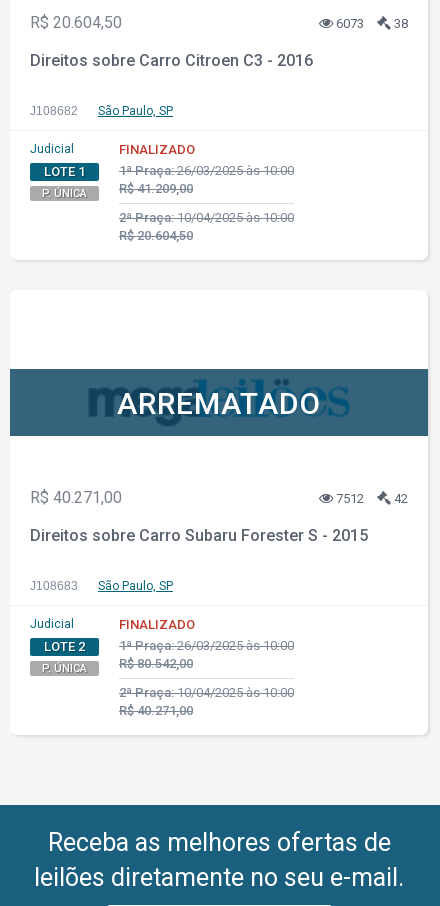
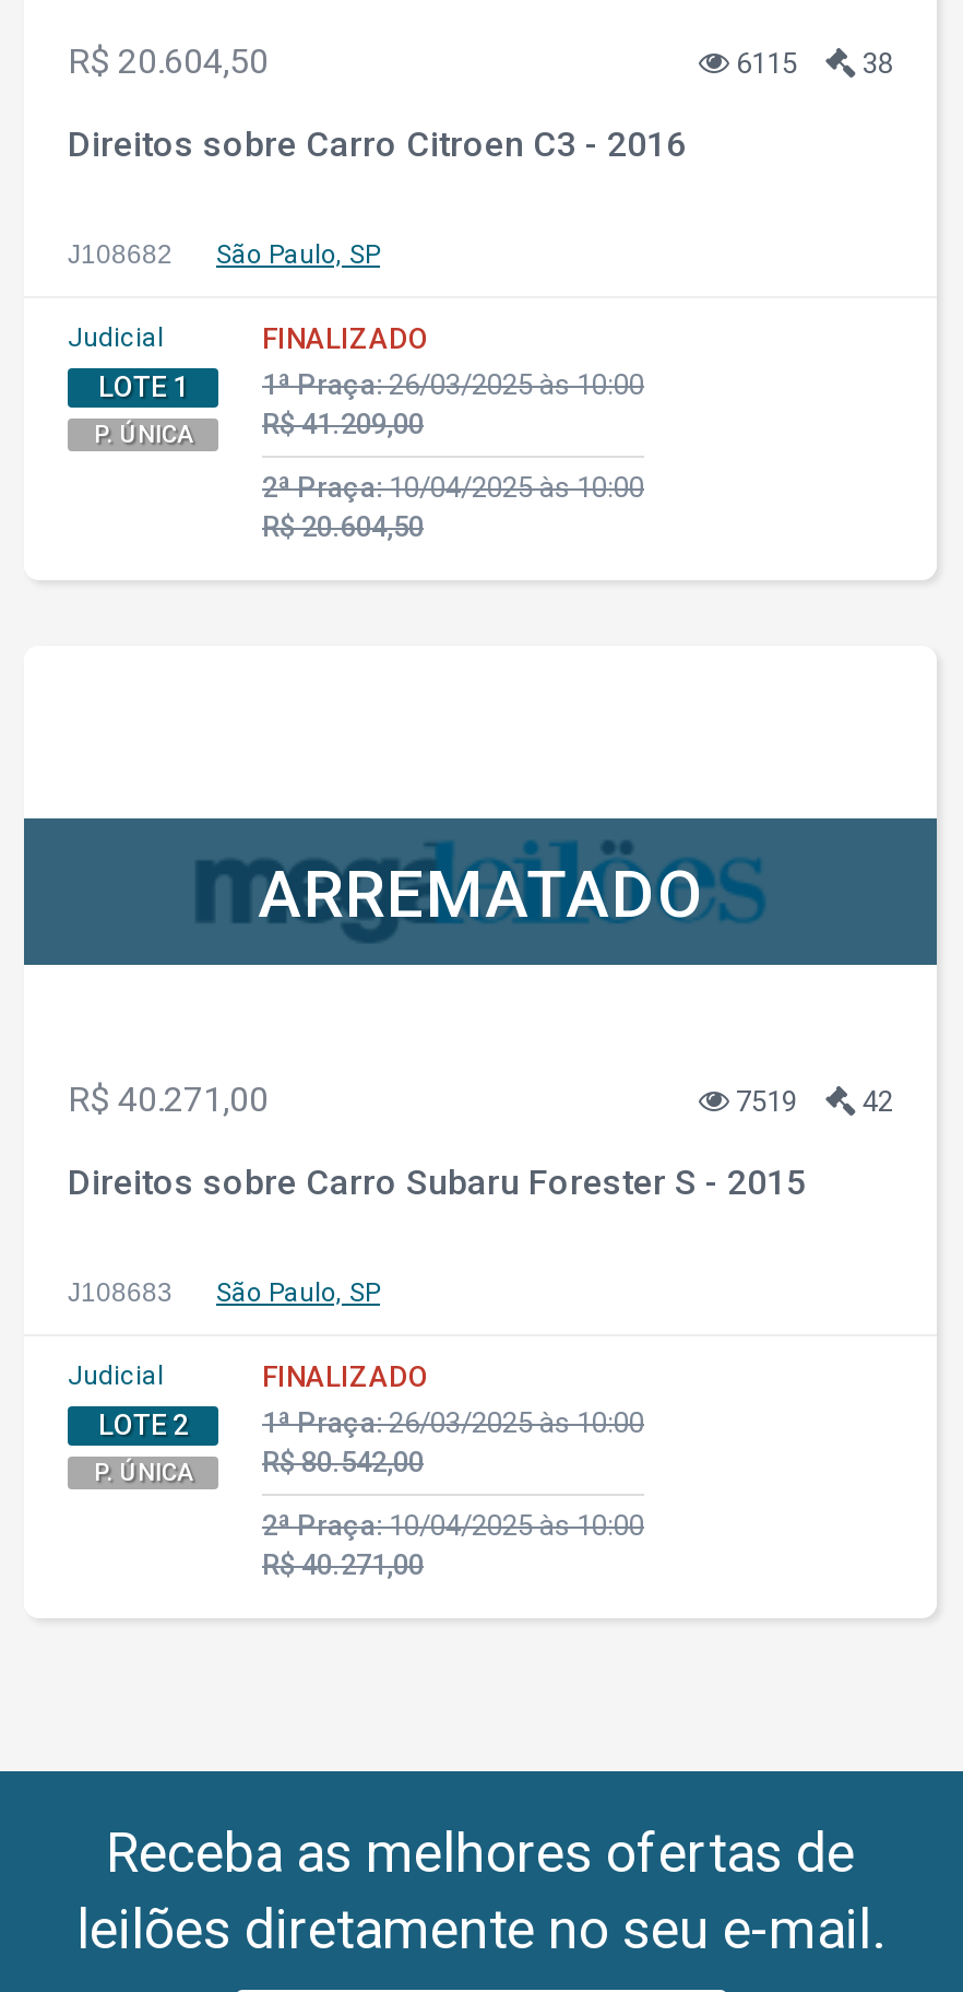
- 6073 38
+ 6115 38

- 7512 42
+ 7519 42
